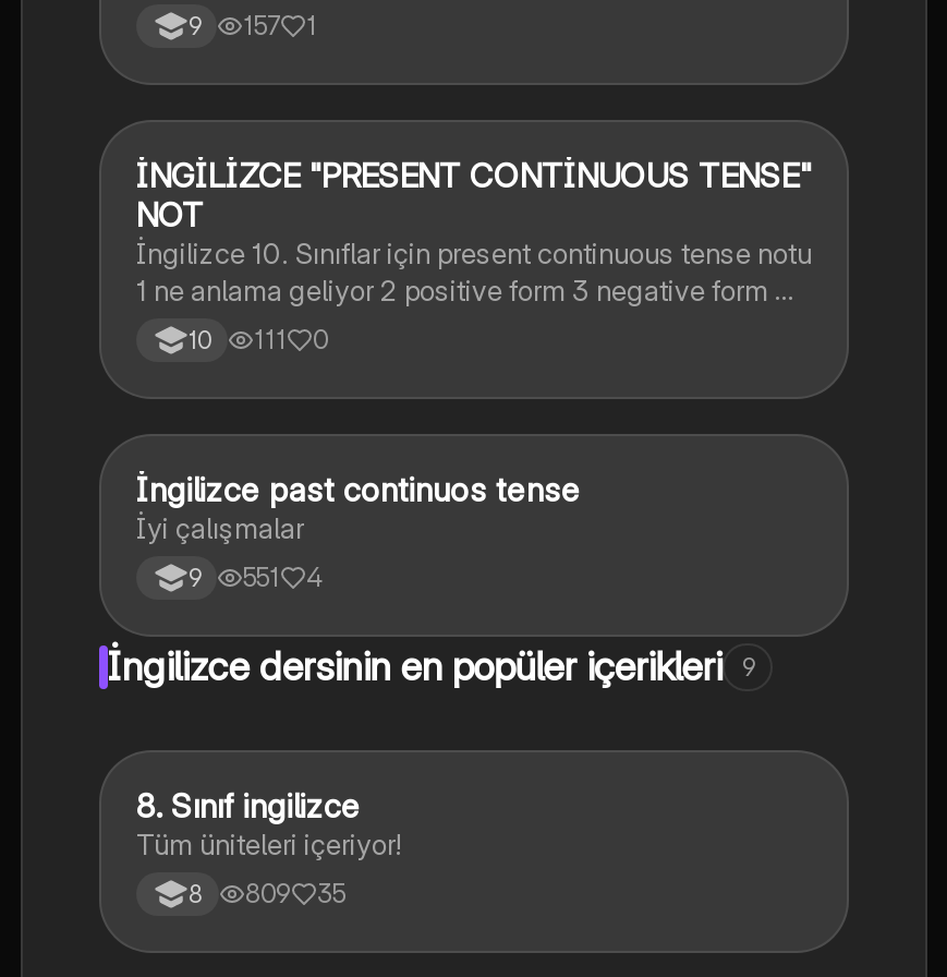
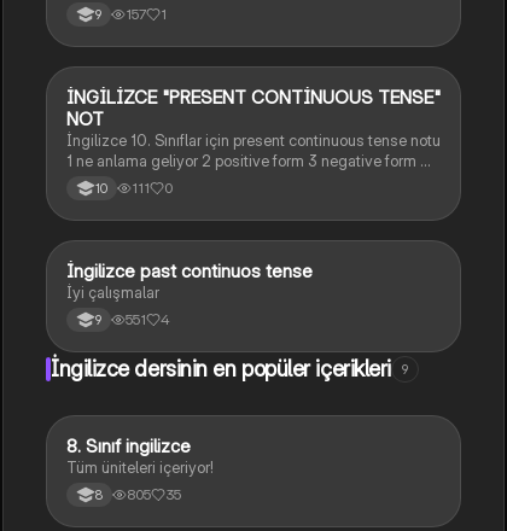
- 8 809 35
+ 8 805 35
